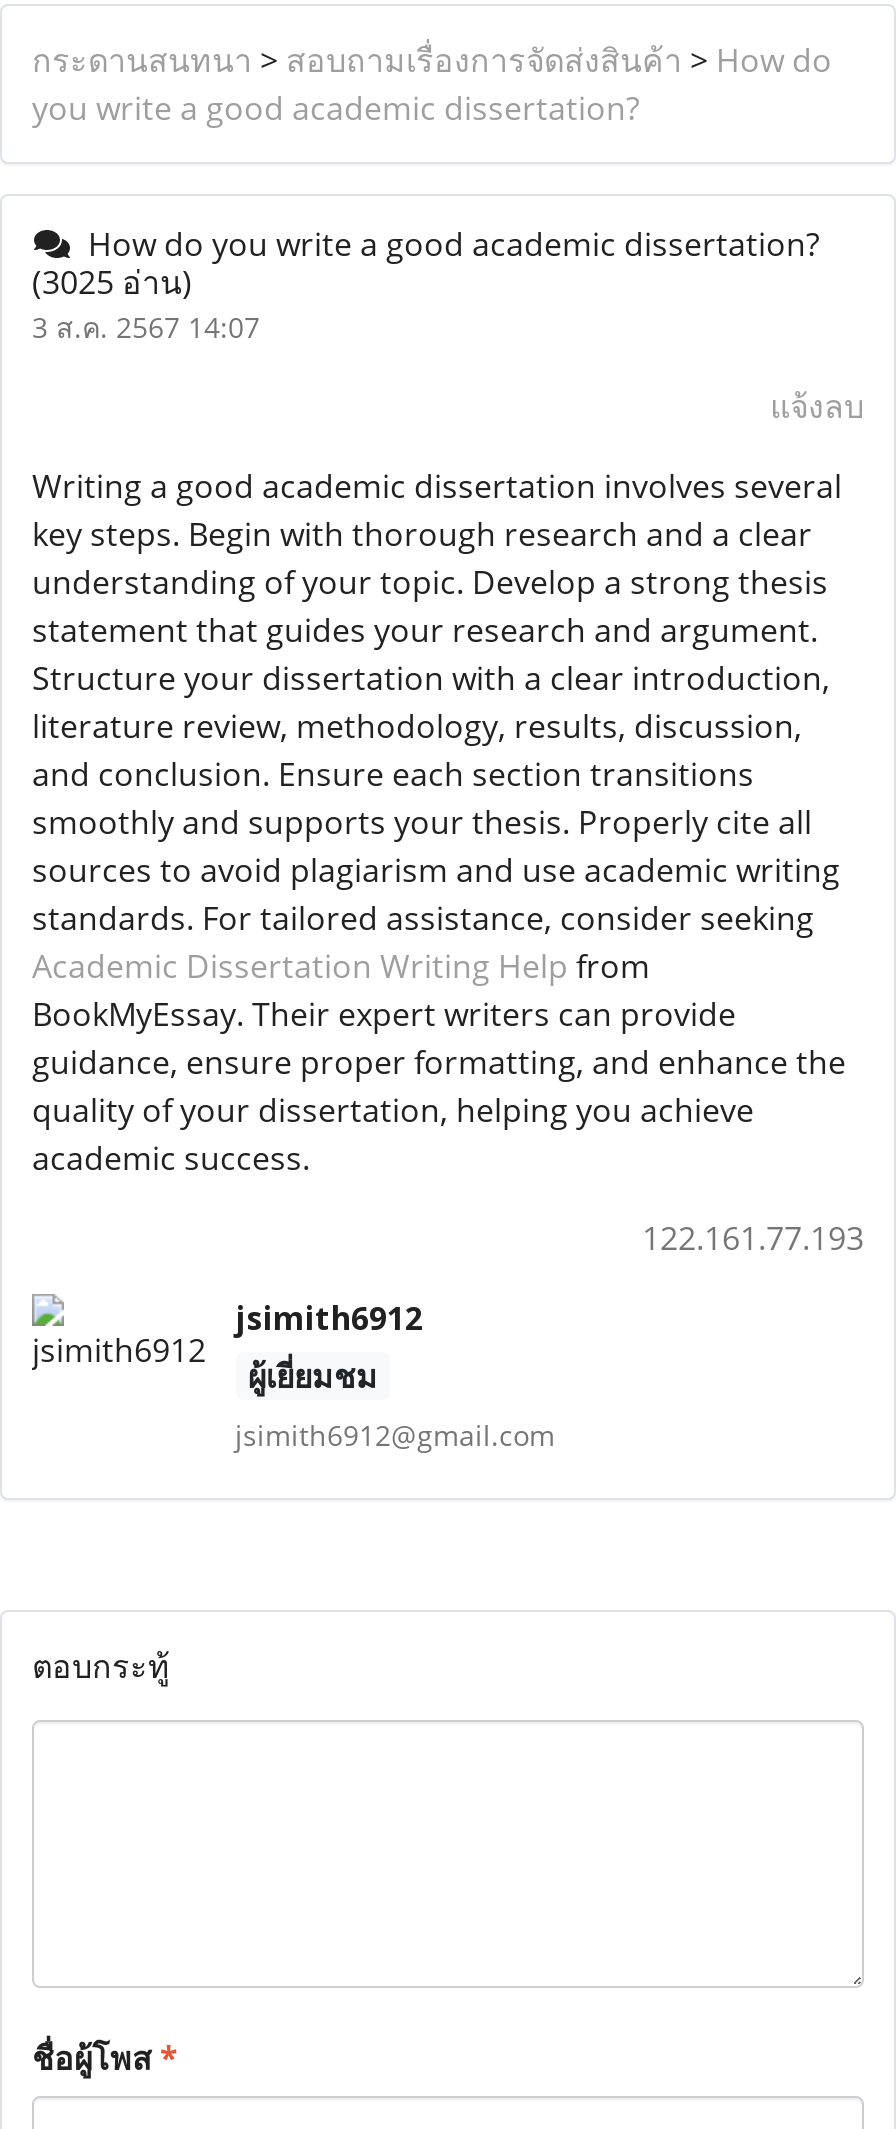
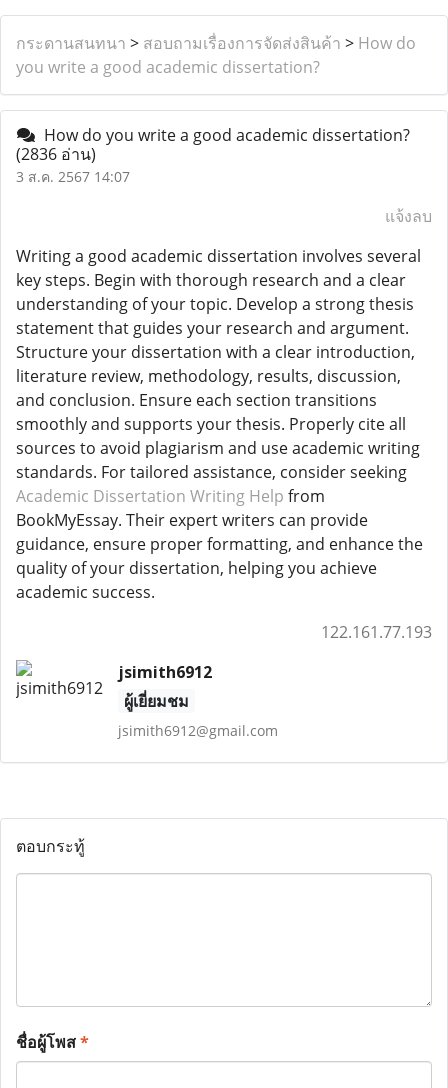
- (3025 อ่าน)
+ (2836 อ่าน)
